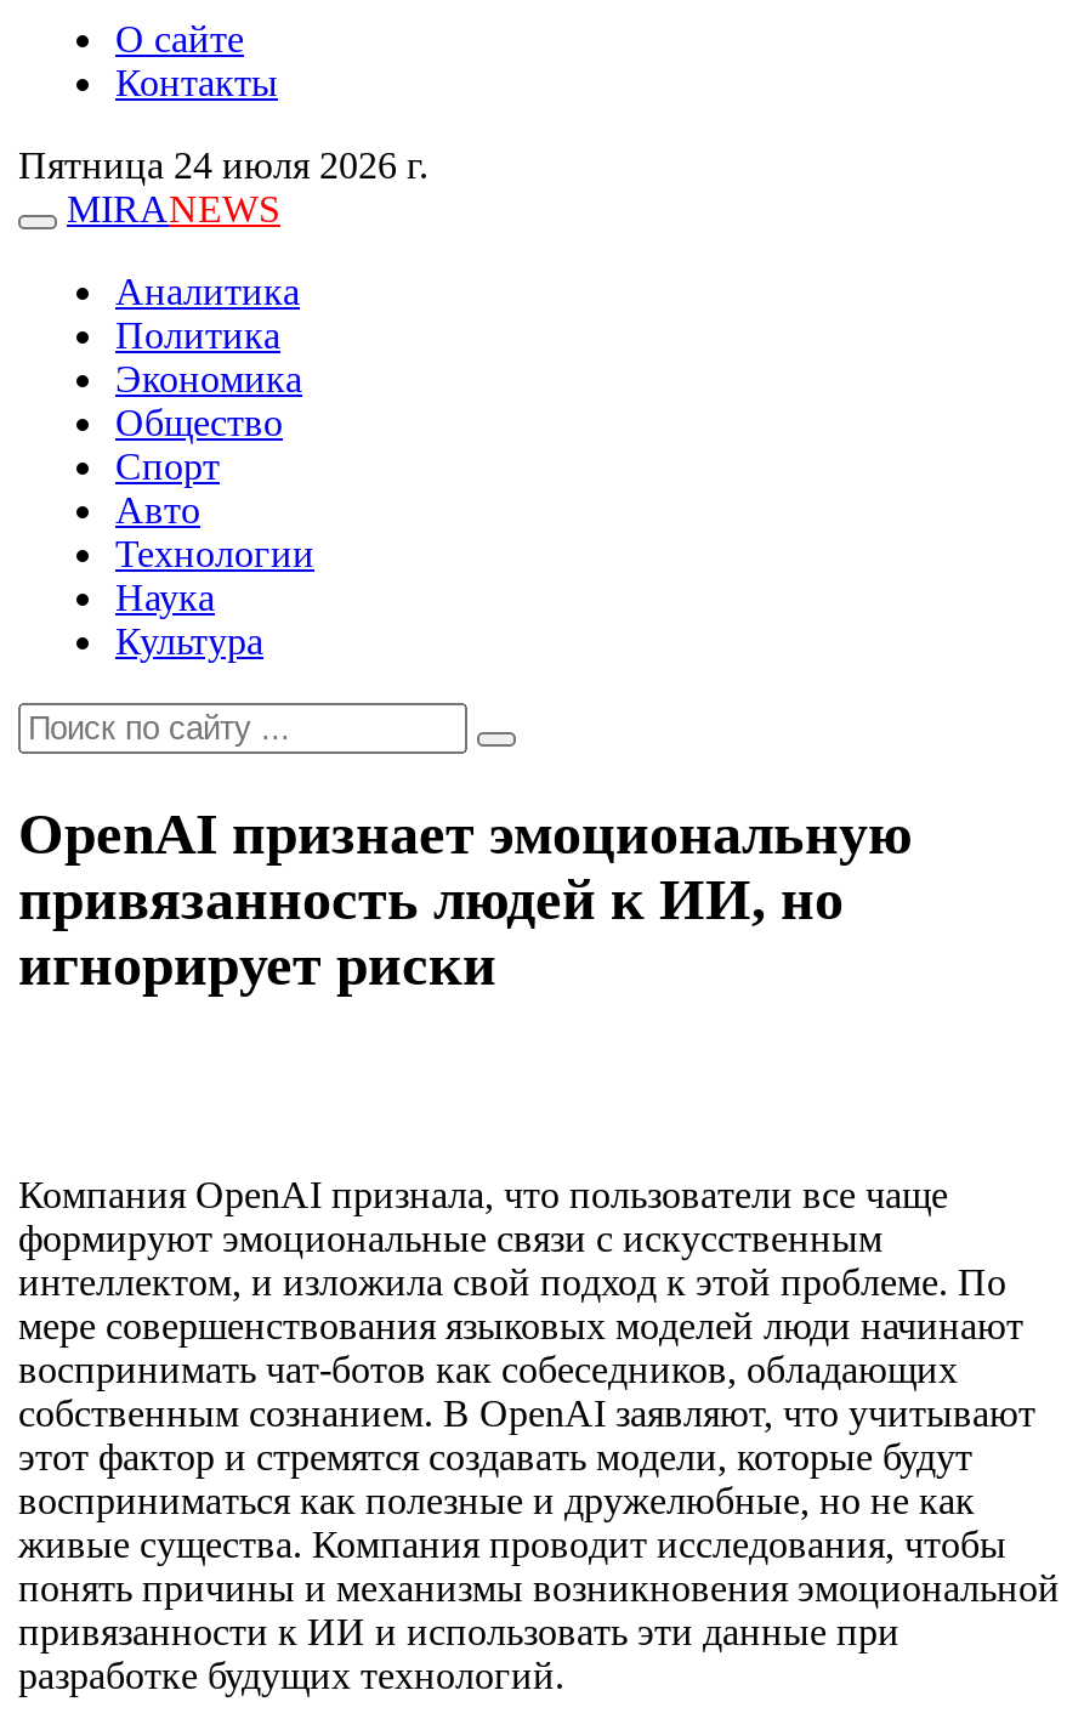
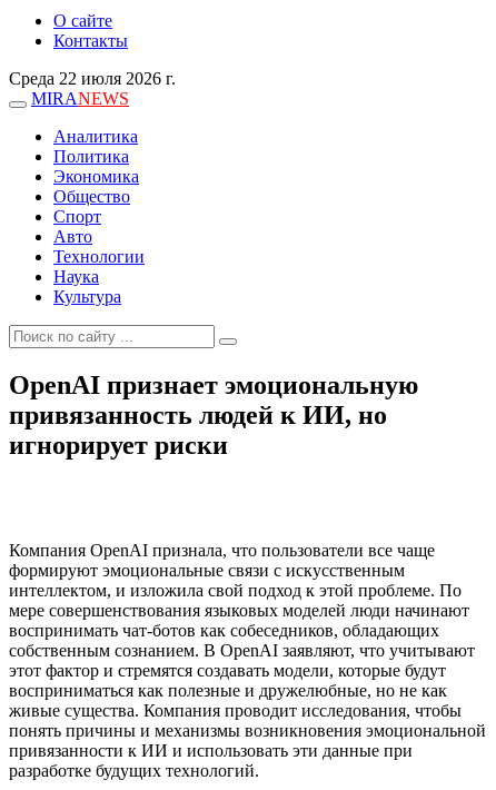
- Пятница 24 июля 2026 г.
+ Среда 22 июля 2026 г.
